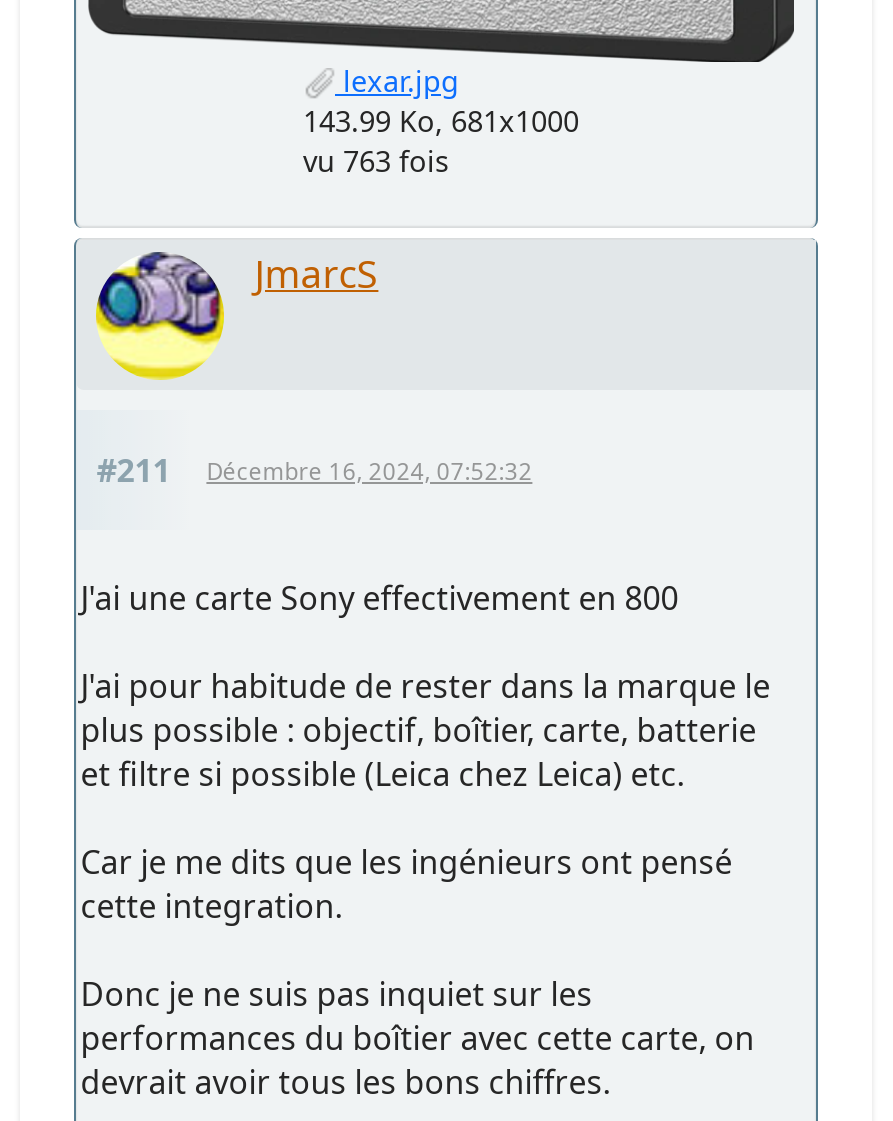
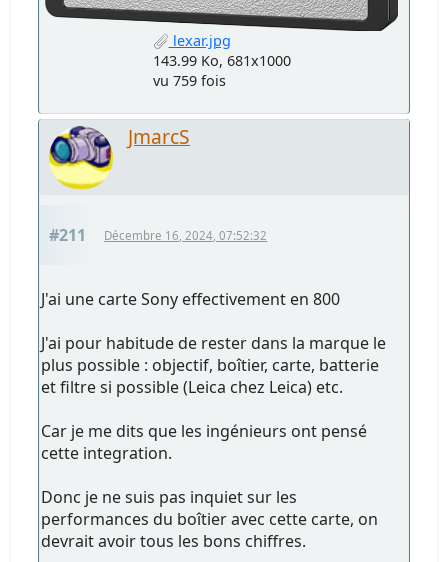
- vu 763 fois
+ vu 759 fois
